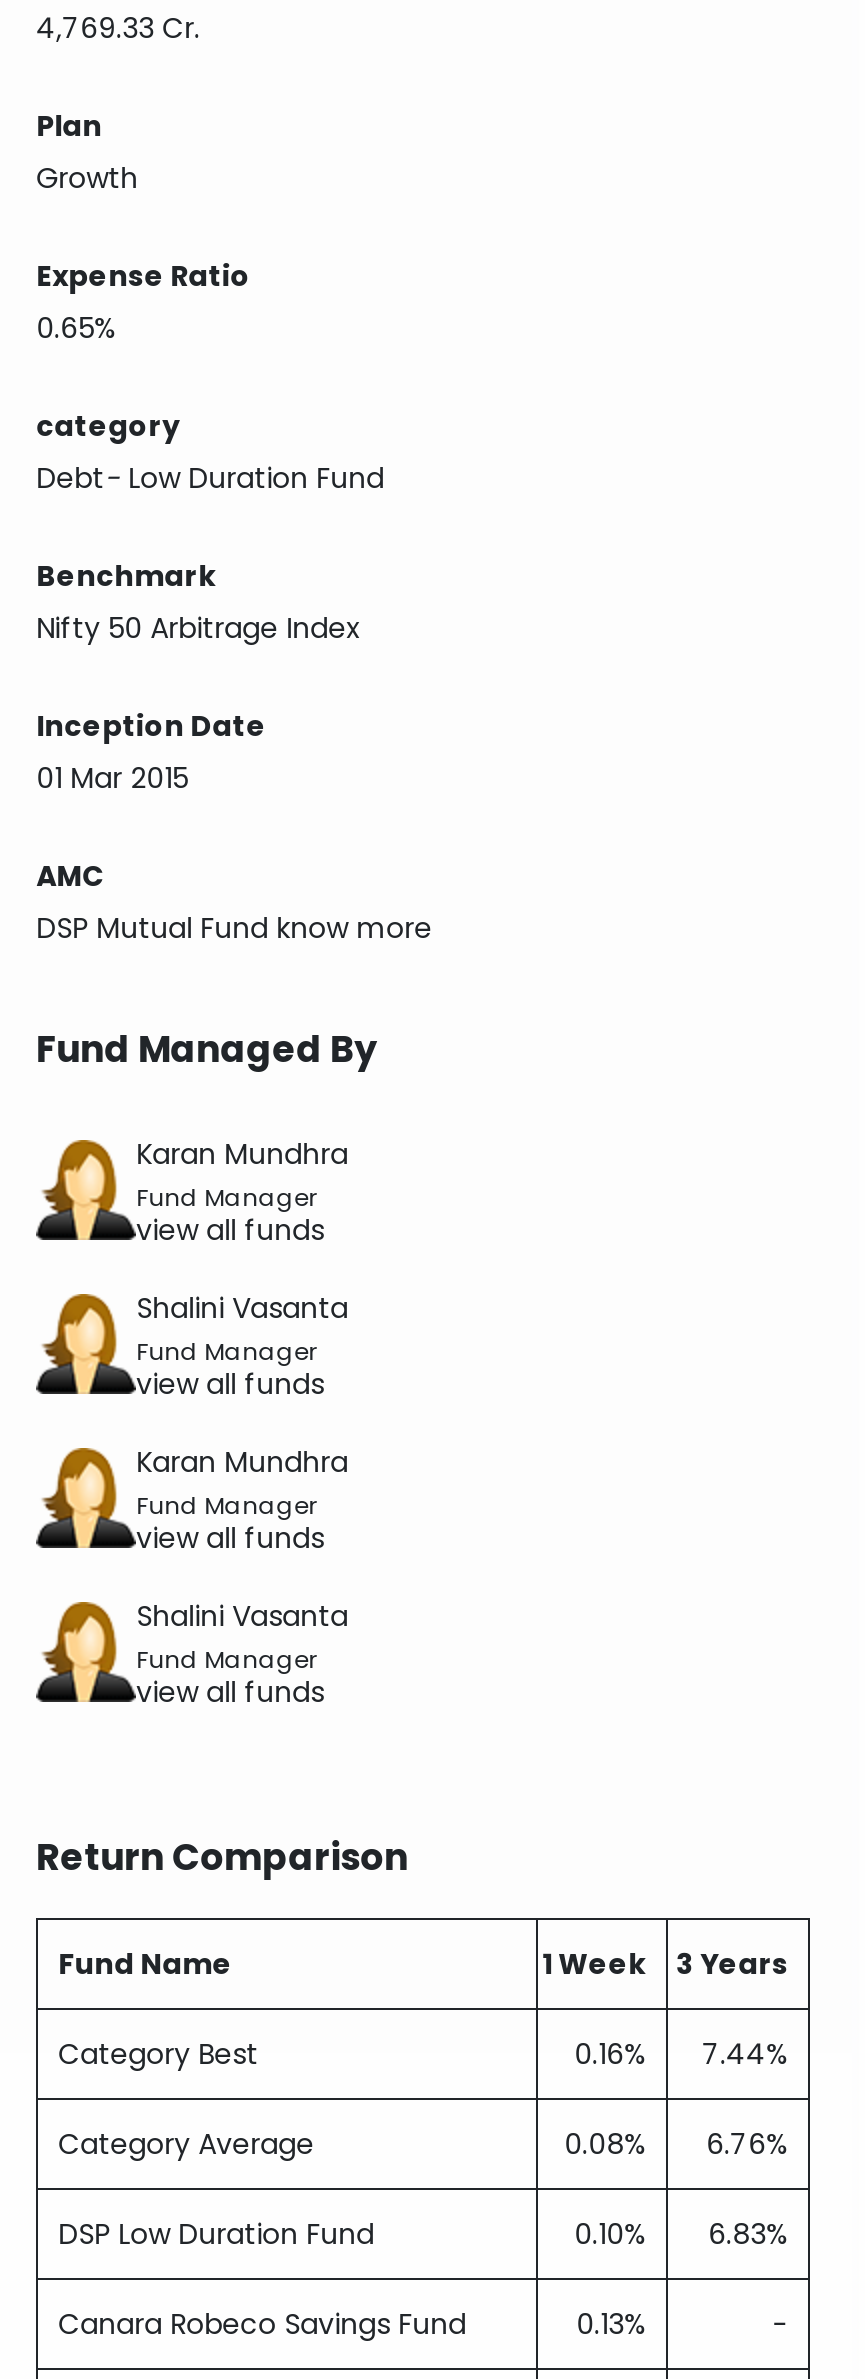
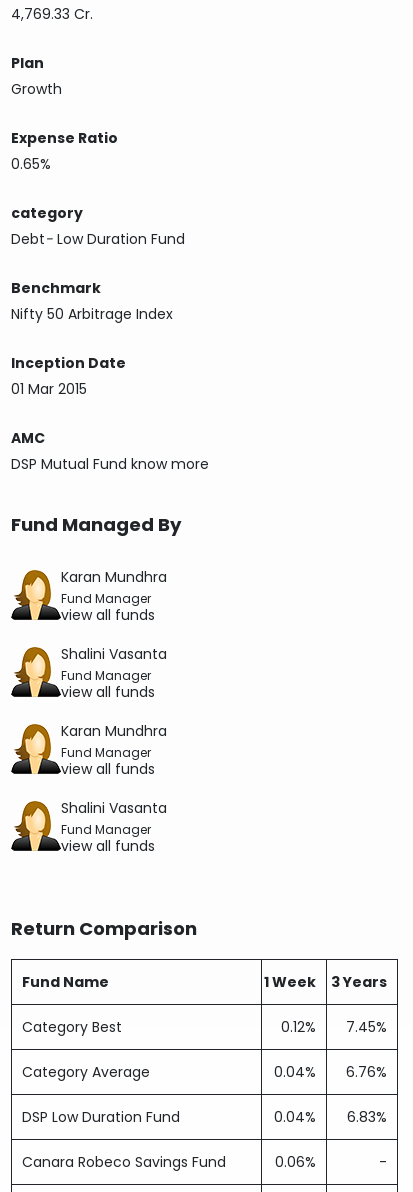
- 0.16%
+ 0.12%

- 7.44%
+ 7.45%

- 0.08% 6.76%
+ 0.04% 6.76%

- 0.10% 6.83%
+ 0.04% 6.83%

- 0.13%
+ 0.06%
